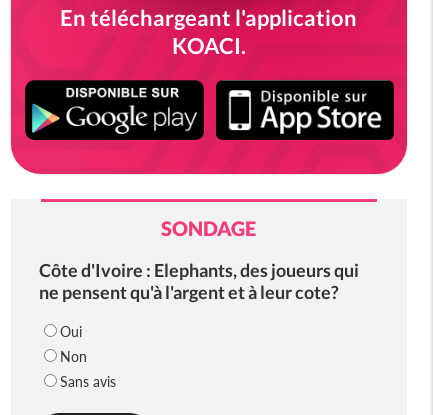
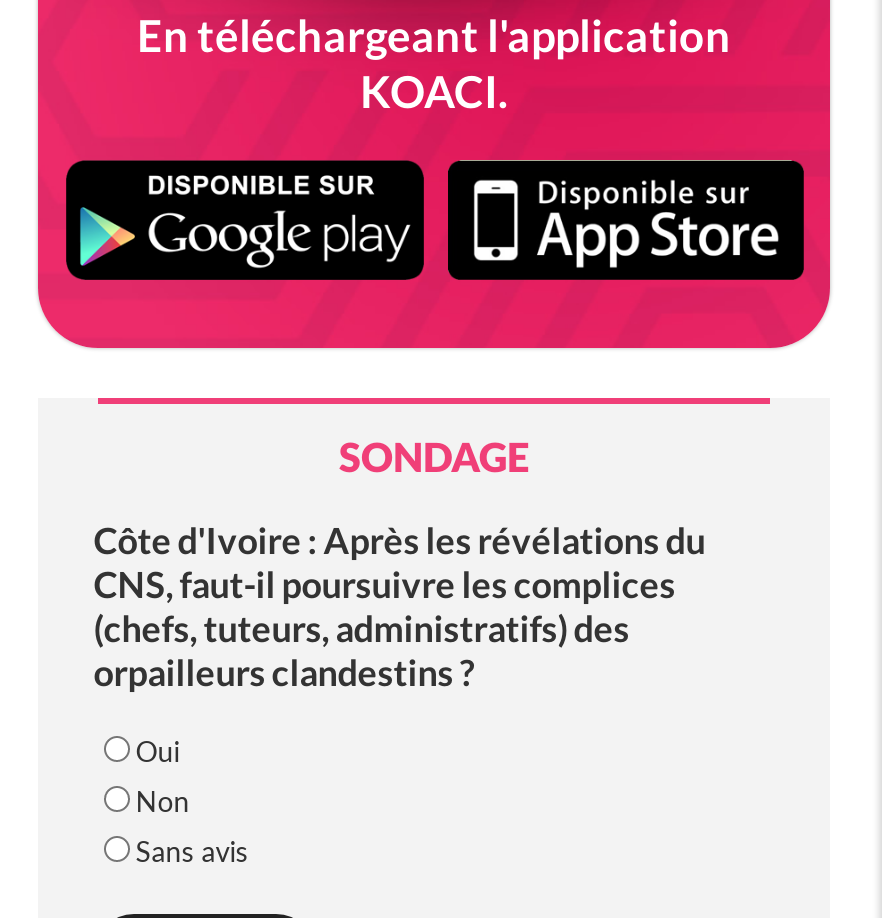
- Côte d'Ivoire : Elephants, des joueurs qui
- ne pensent qu'à l'argent et à leur cote?
+ Côte d'Ivoire : Après les révélations du
+ CNS, faut-il poursuivre les complices
+ (chefs, tuteurs, administratifs) des
+ orpailleurs clandestins ?
